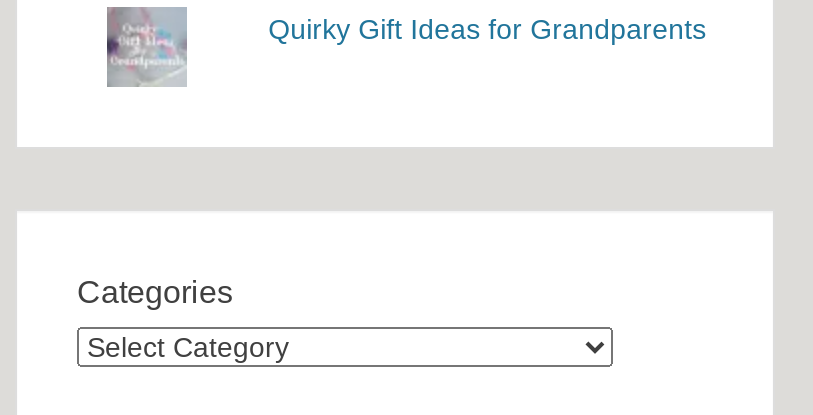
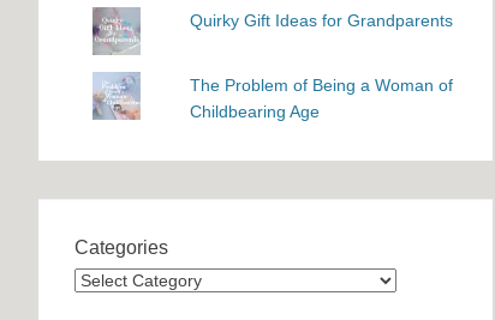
+ [image]
+ The Problem of Being a Woman of
+ Childbearing Age
